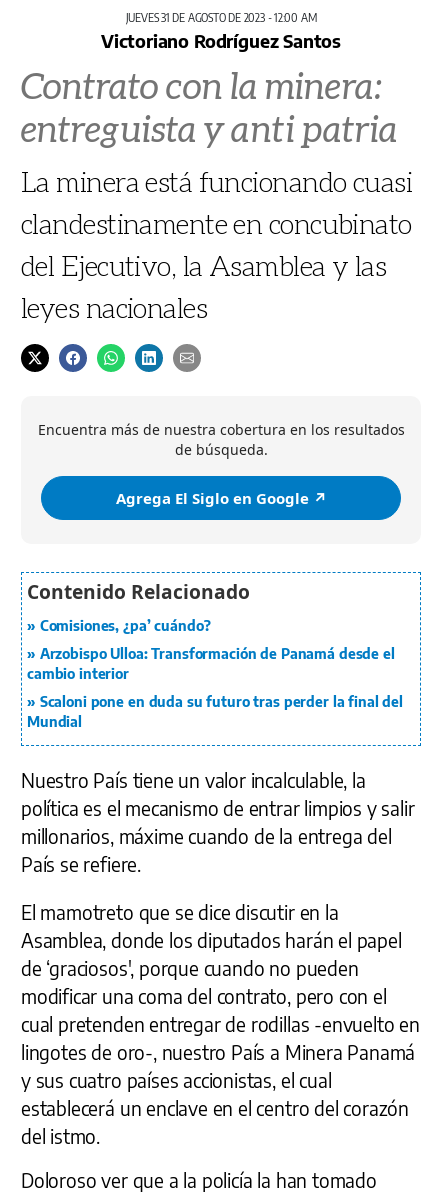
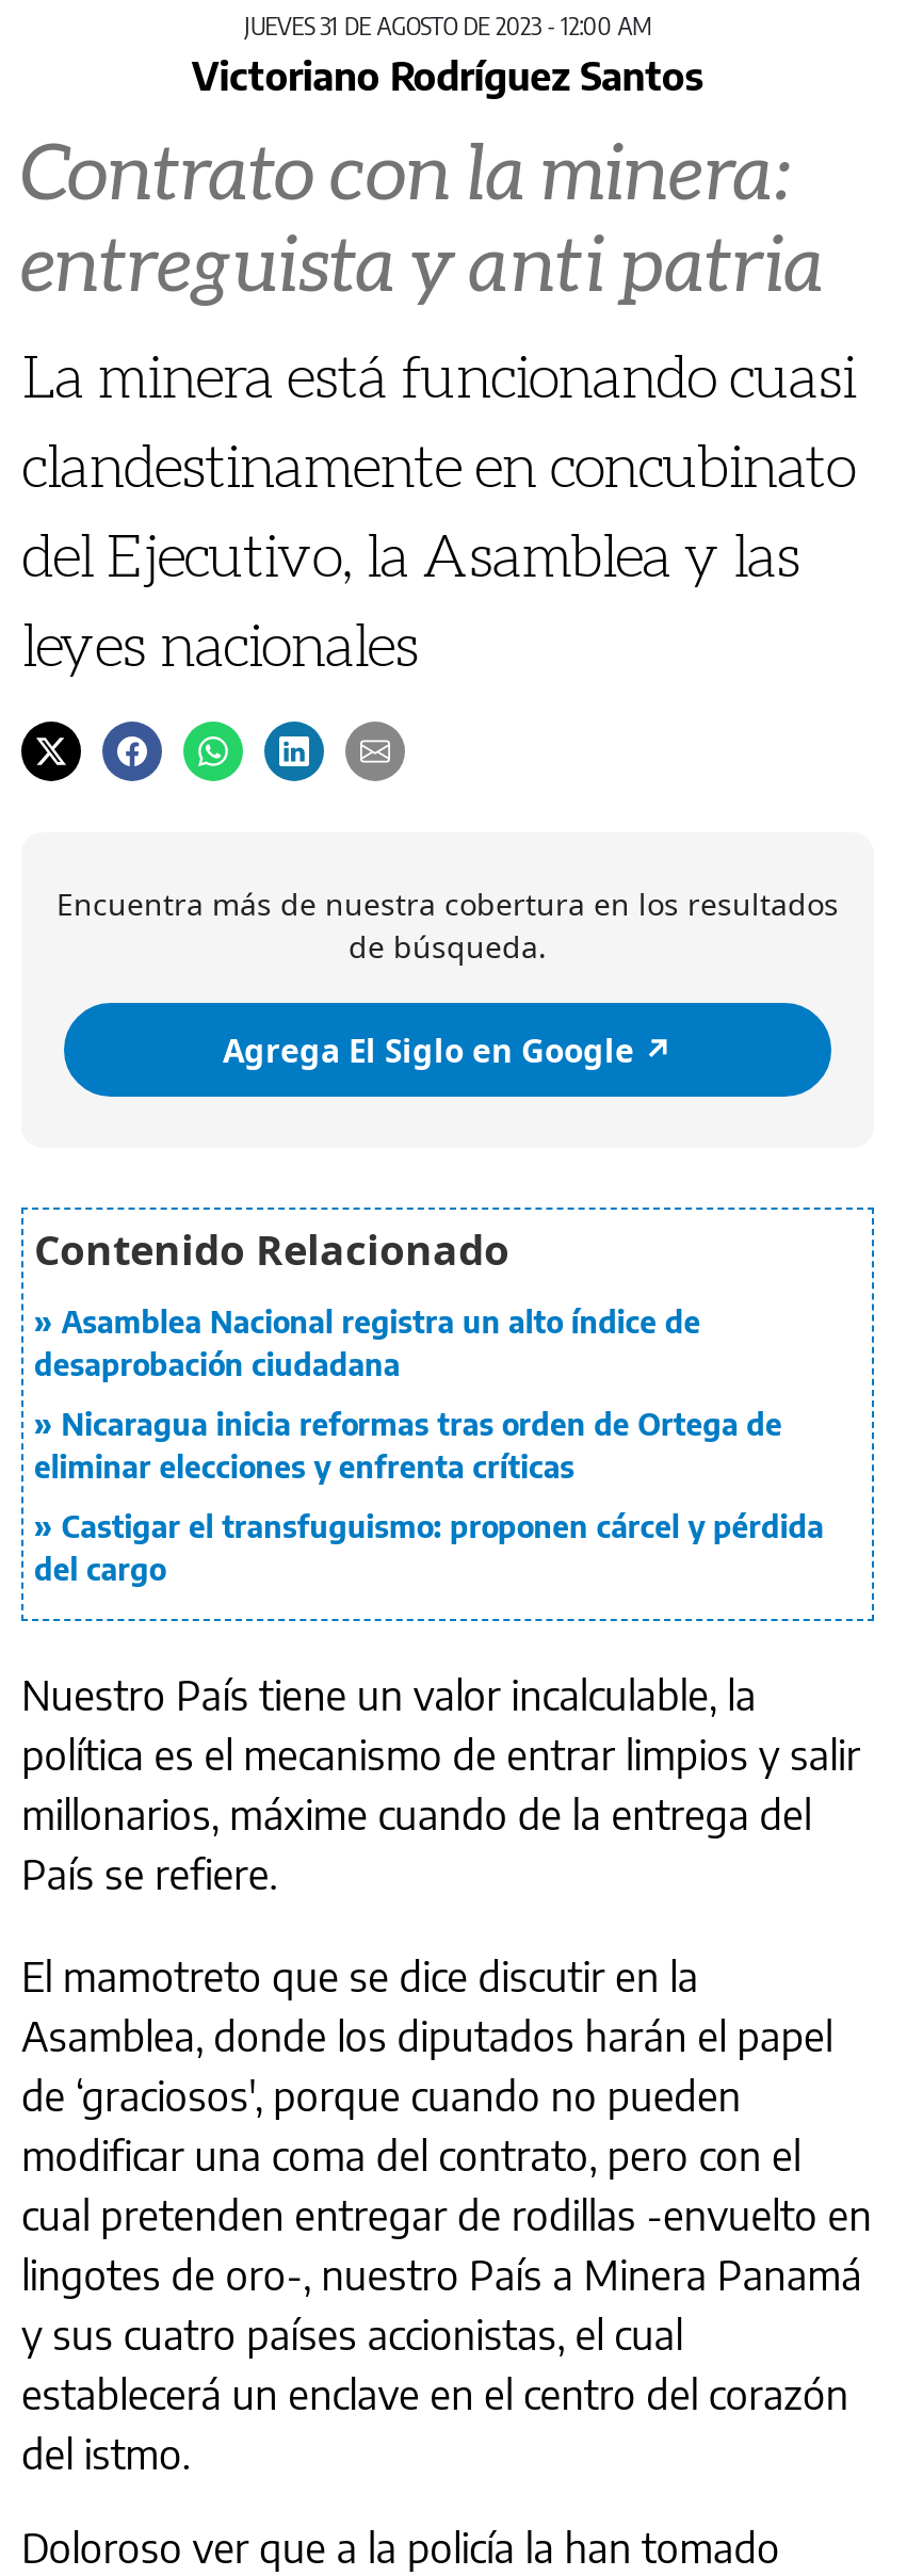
- Comisiones, ¿pa’ cuándo?
+ Asamblea Nacional registra un alto índice de
+ desaprobación ciudadana

- Arzobispo Ulloa: Transformación de Panamá desde el
- cambio interior
+ Nicaragua inicia reformas tras orden de Ortega de
+ eliminar elecciones y enfrenta críticas

- Scaloni pone en duda su futuro tras perder la final del
- Mundial
+ Castigar el transfuguismo: proponen cárcel y pérdida
+ del cargo
